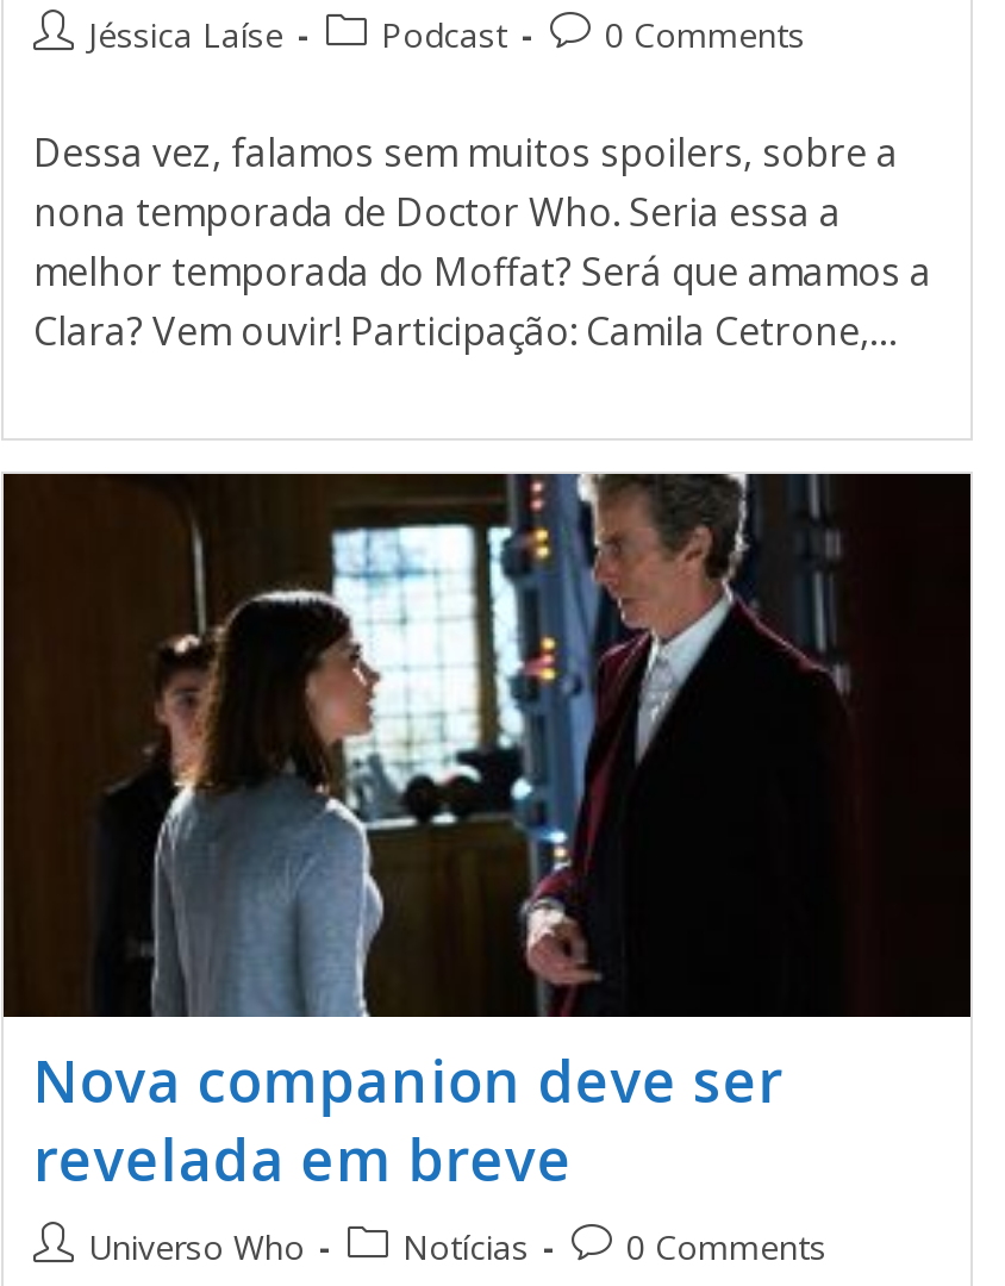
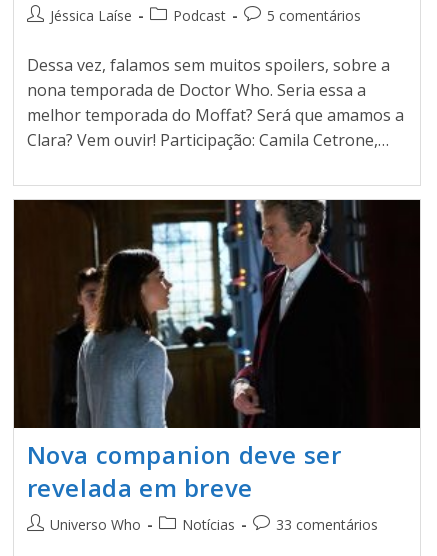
- 0 Comments
+ 5 comentários

- 0 Comments
+ 33 comentários
